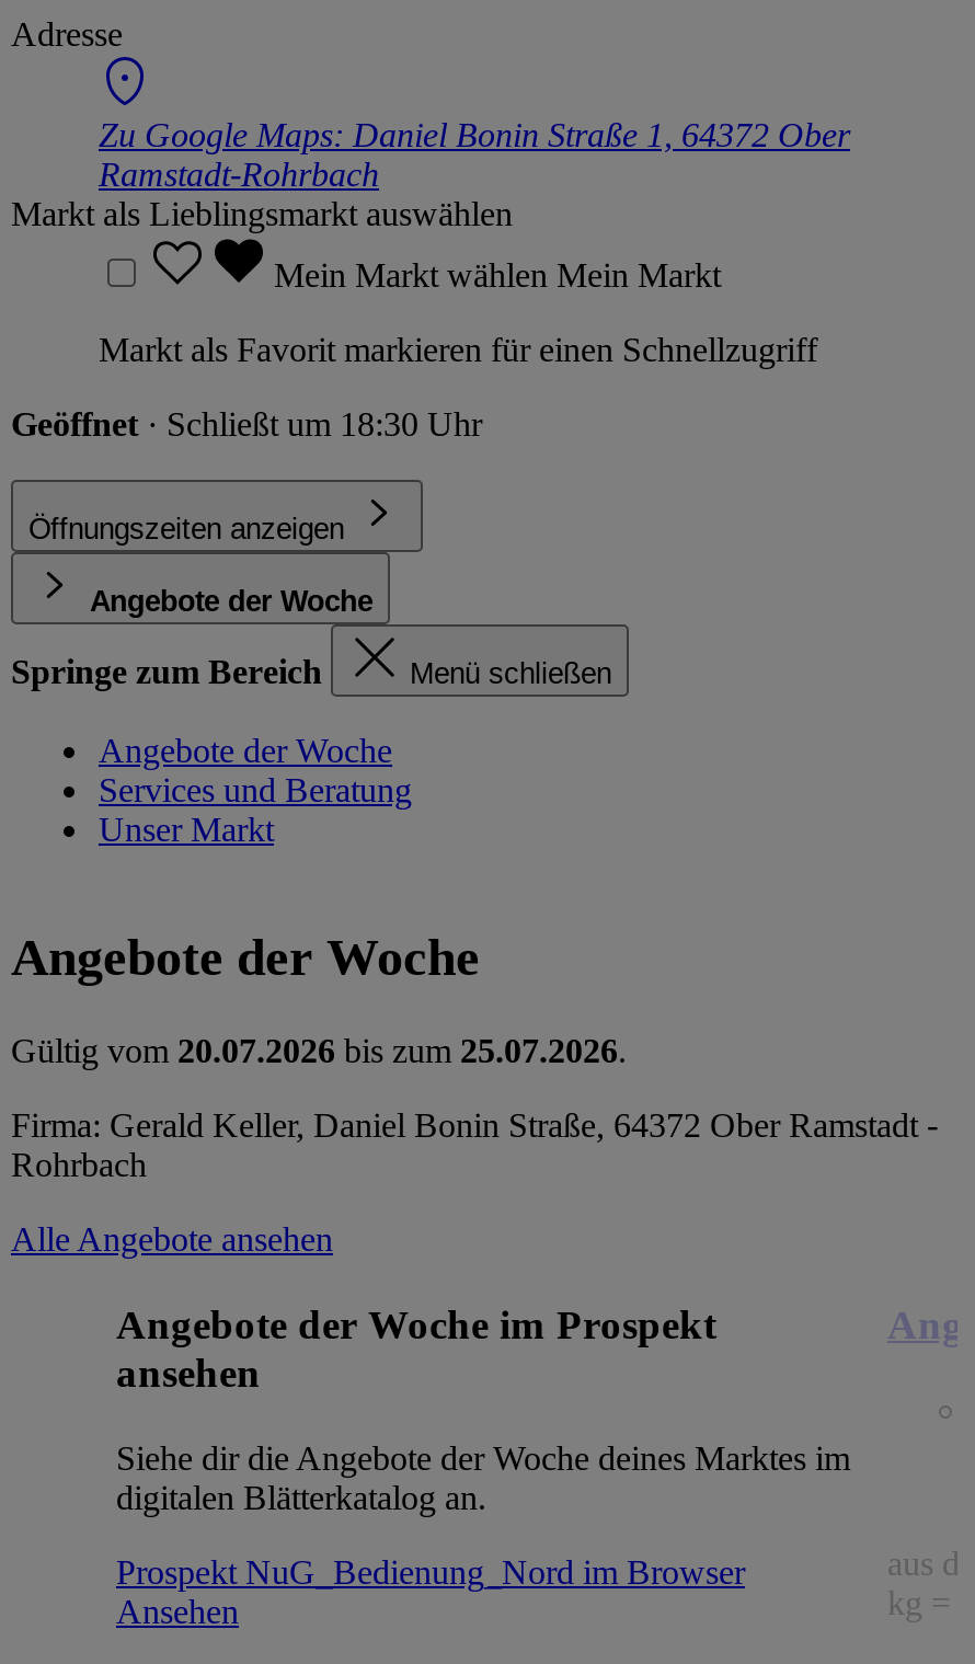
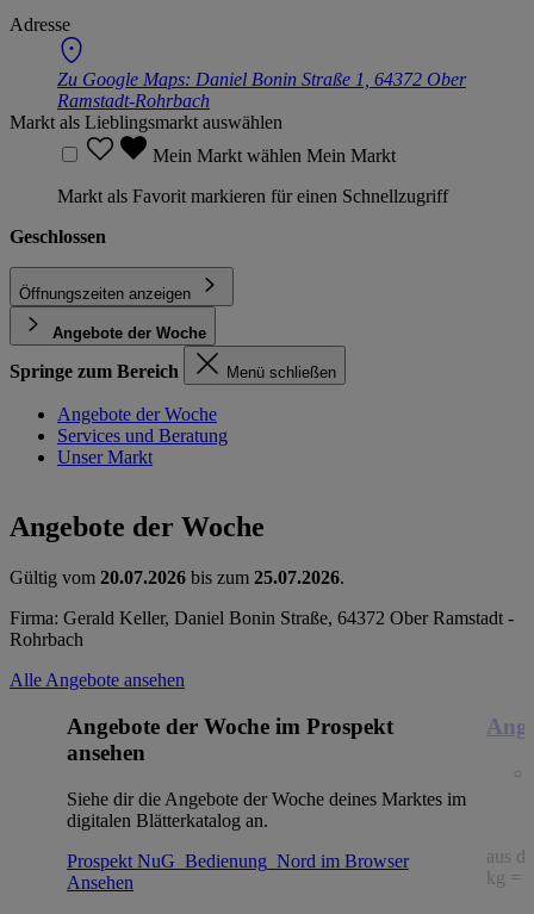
- Geöffnet · Schließt um 18:30 Uhr
+ Geschlossen
